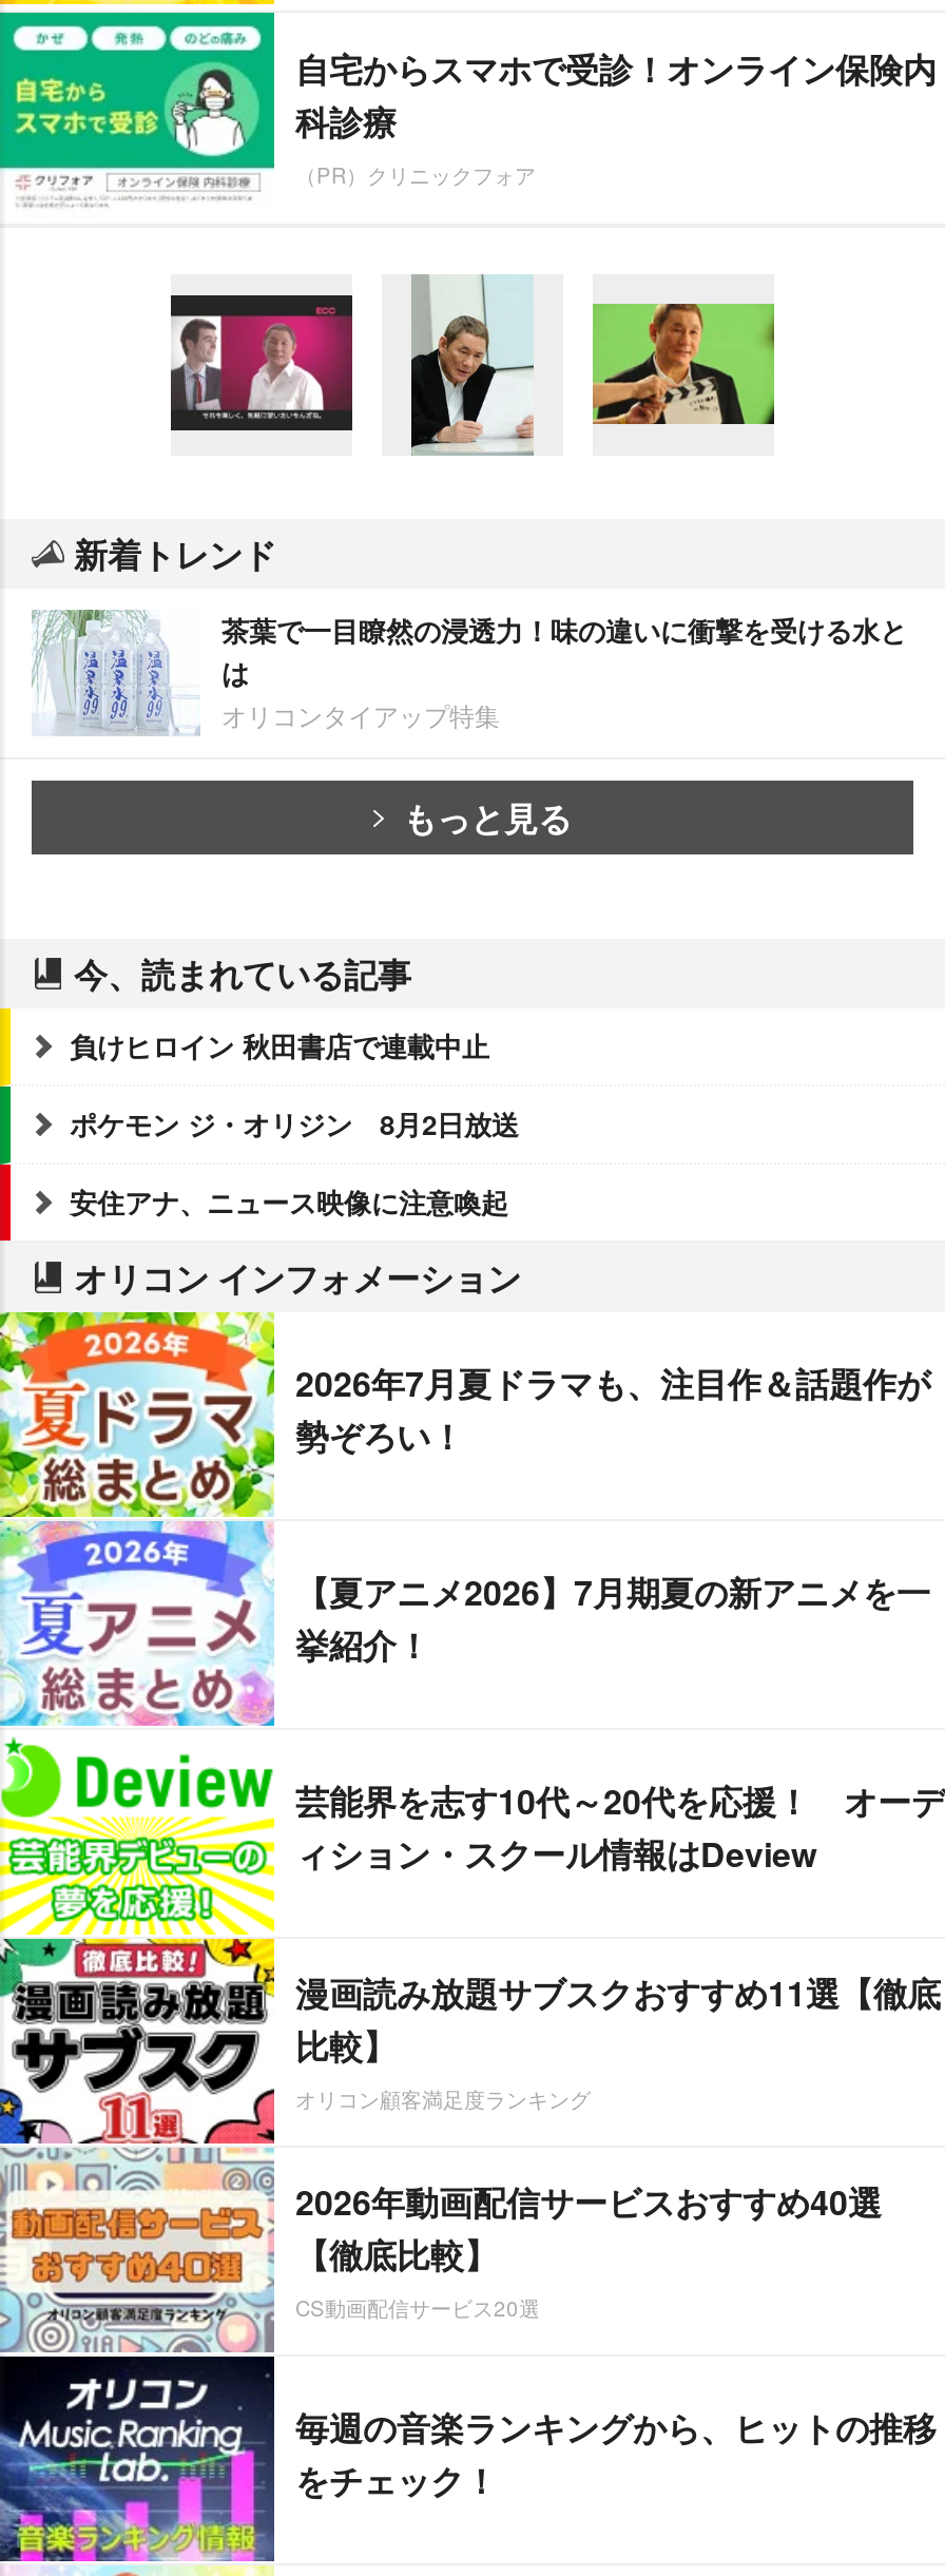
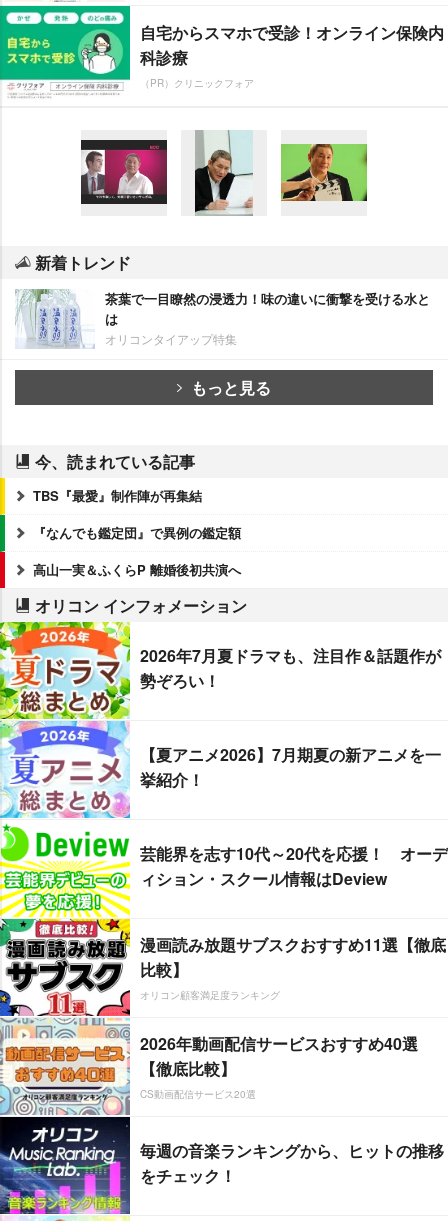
- 負けヒロイン 秋田書店で連載中止
+ TBS『最愛』制作陣が再集結

- ポケモン ジ・オリジン 8月2日放送
+ 『なんでも鑑定団』で異例の鑑定額

- 安住アナ、ニュース映像に注意喚起
+ 高山一実＆ふくらP 離婚後初共演へ
